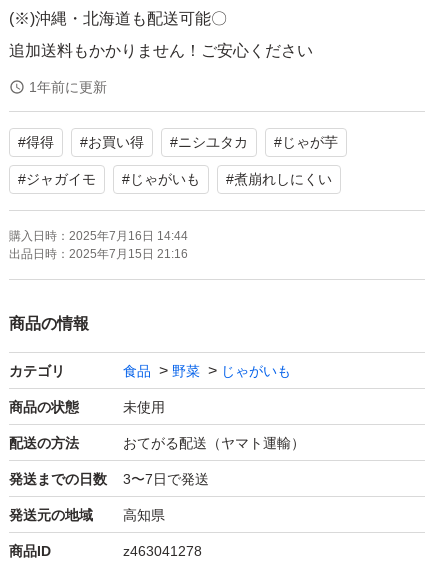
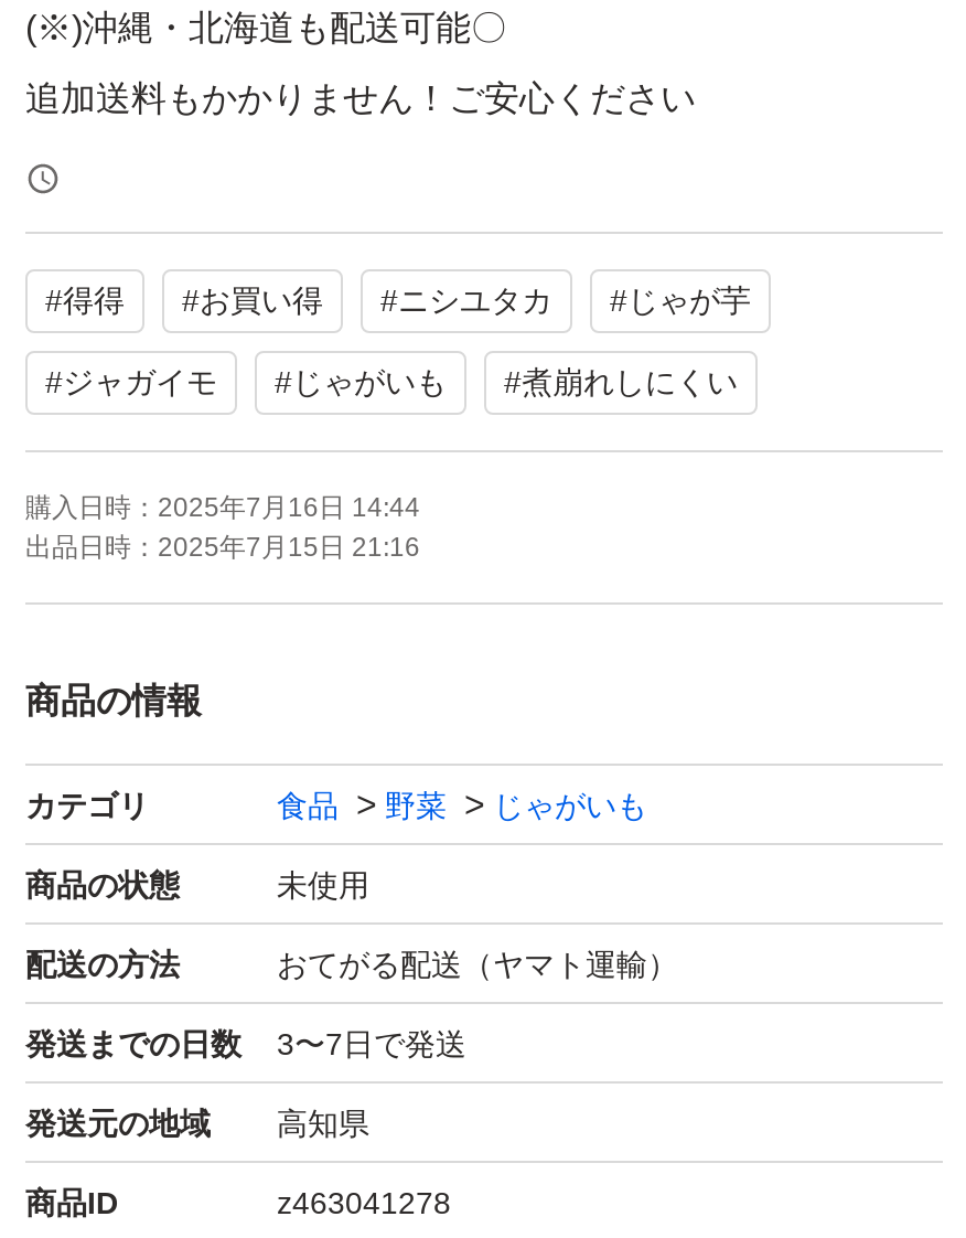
- 1年前に更新
